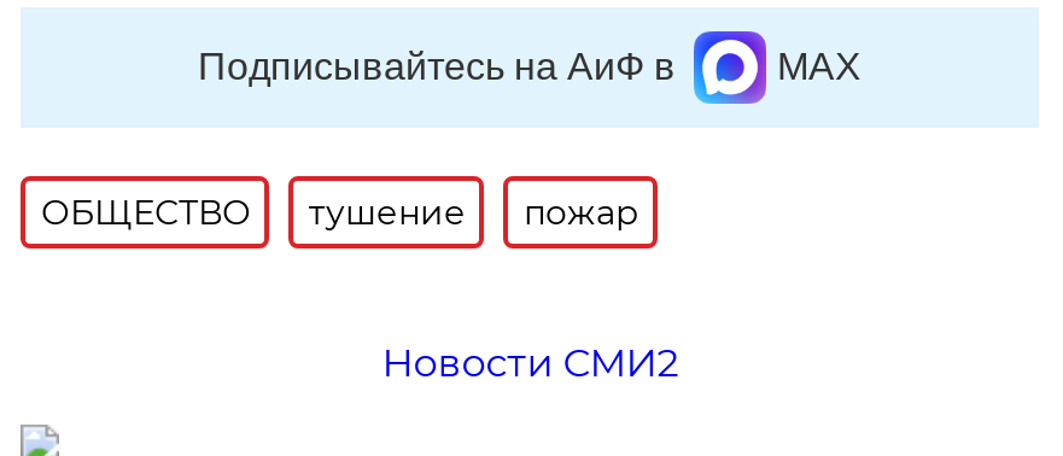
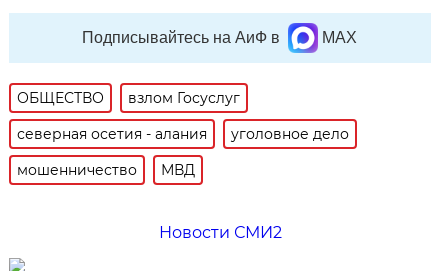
- тушение
- пожар
+ взлом Госуслуг
+ северная осетия - алания
+ уголовное дело
+ мошенничество
+ МВД
